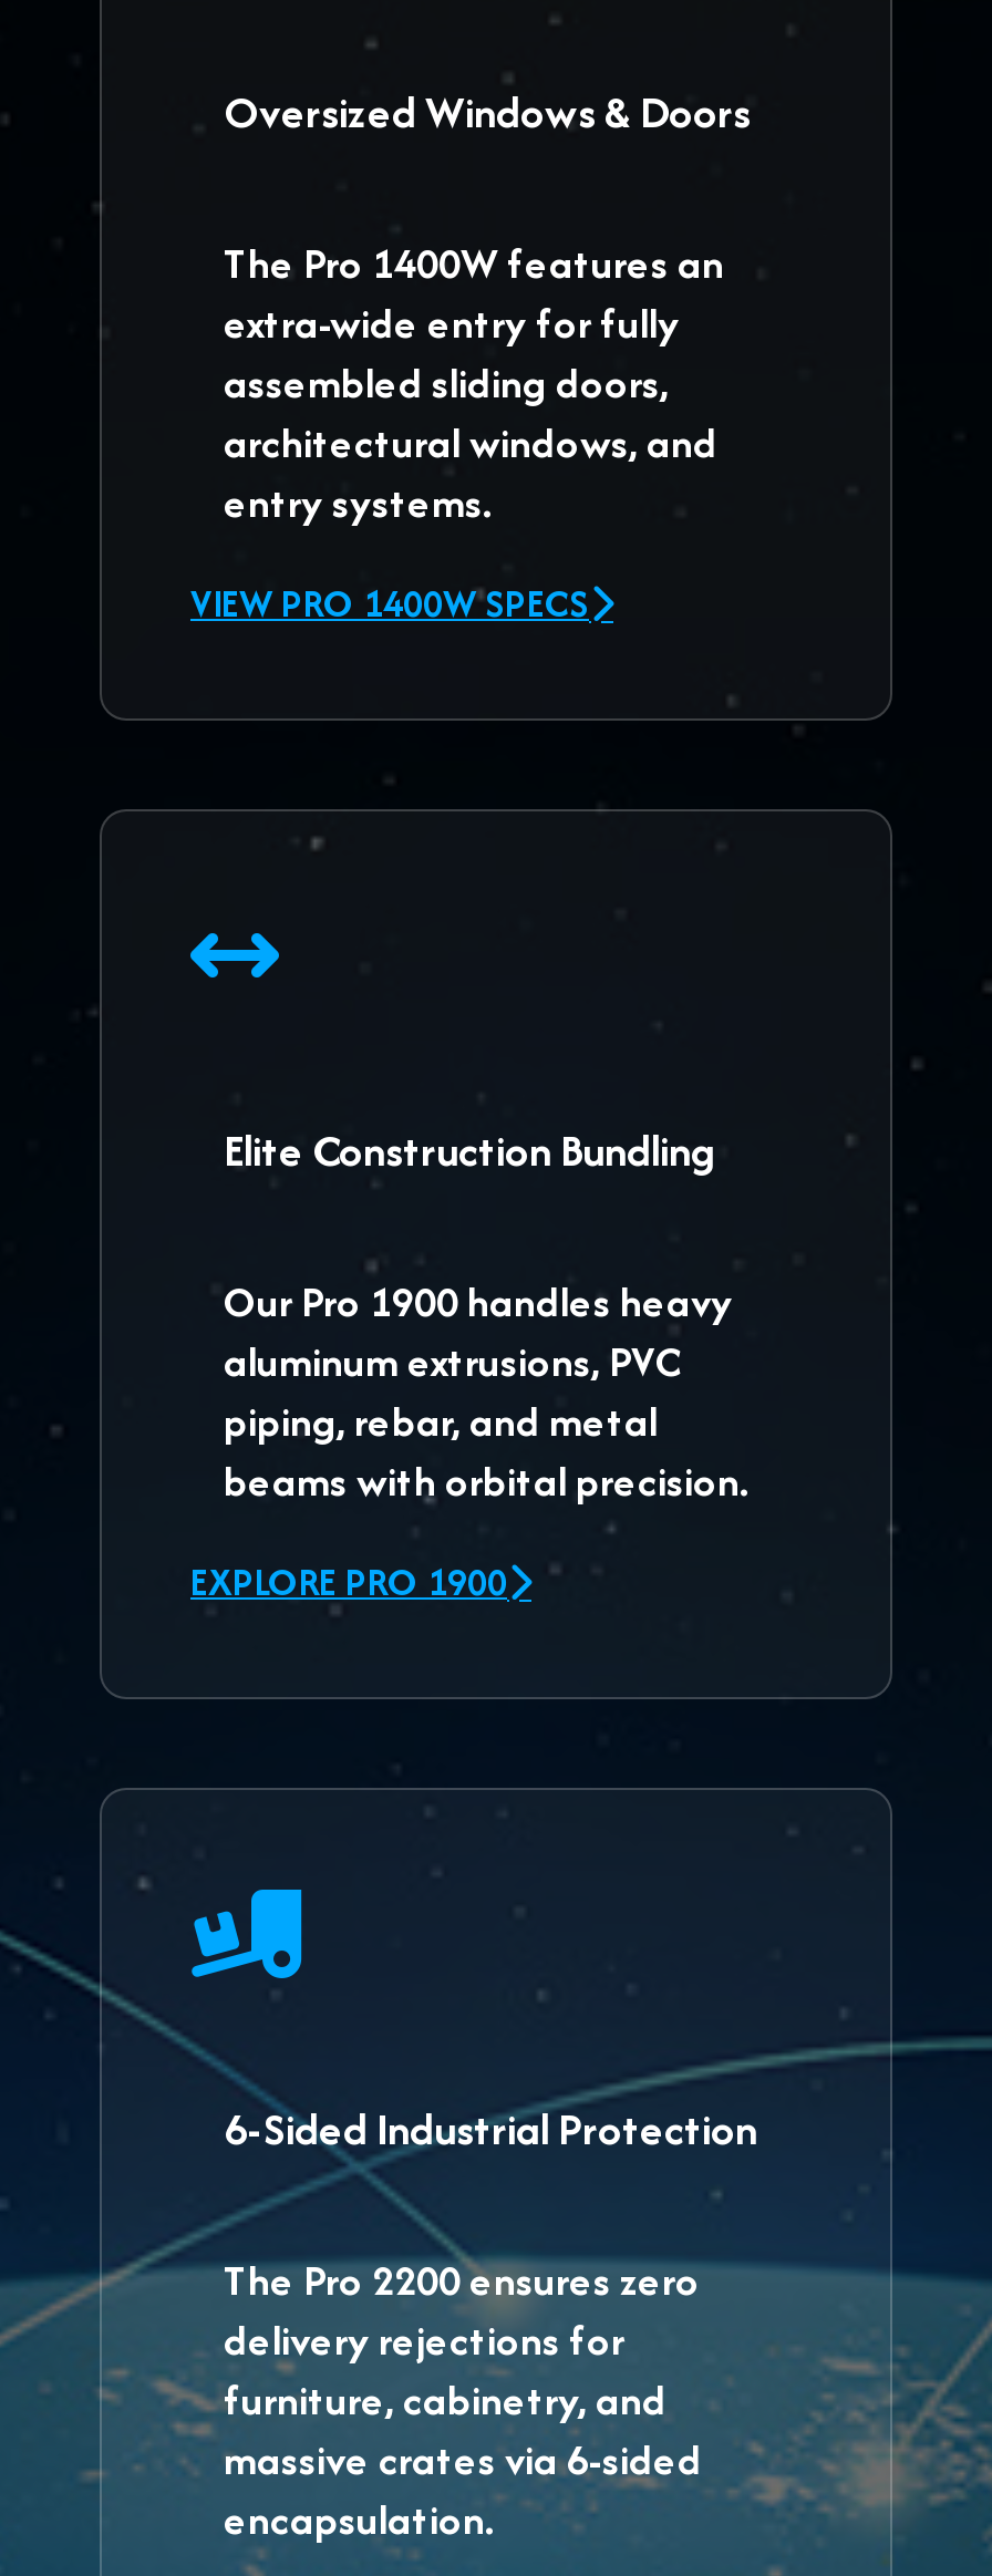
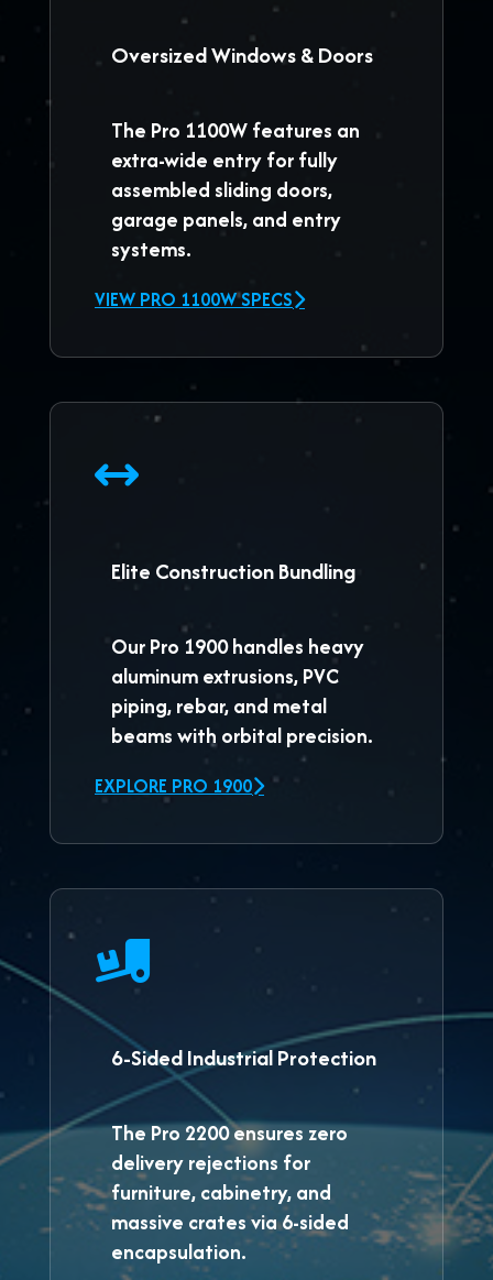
- The Pro 1400Wfeatures an
+ The Pro 1100Wfeatures an

- architectural windows, and
- entry systems.
+ garage panels, and entry
+ systems.

- VIEW PRO 1400W SPECS
+ VIEW PRO 1100W SPECS
